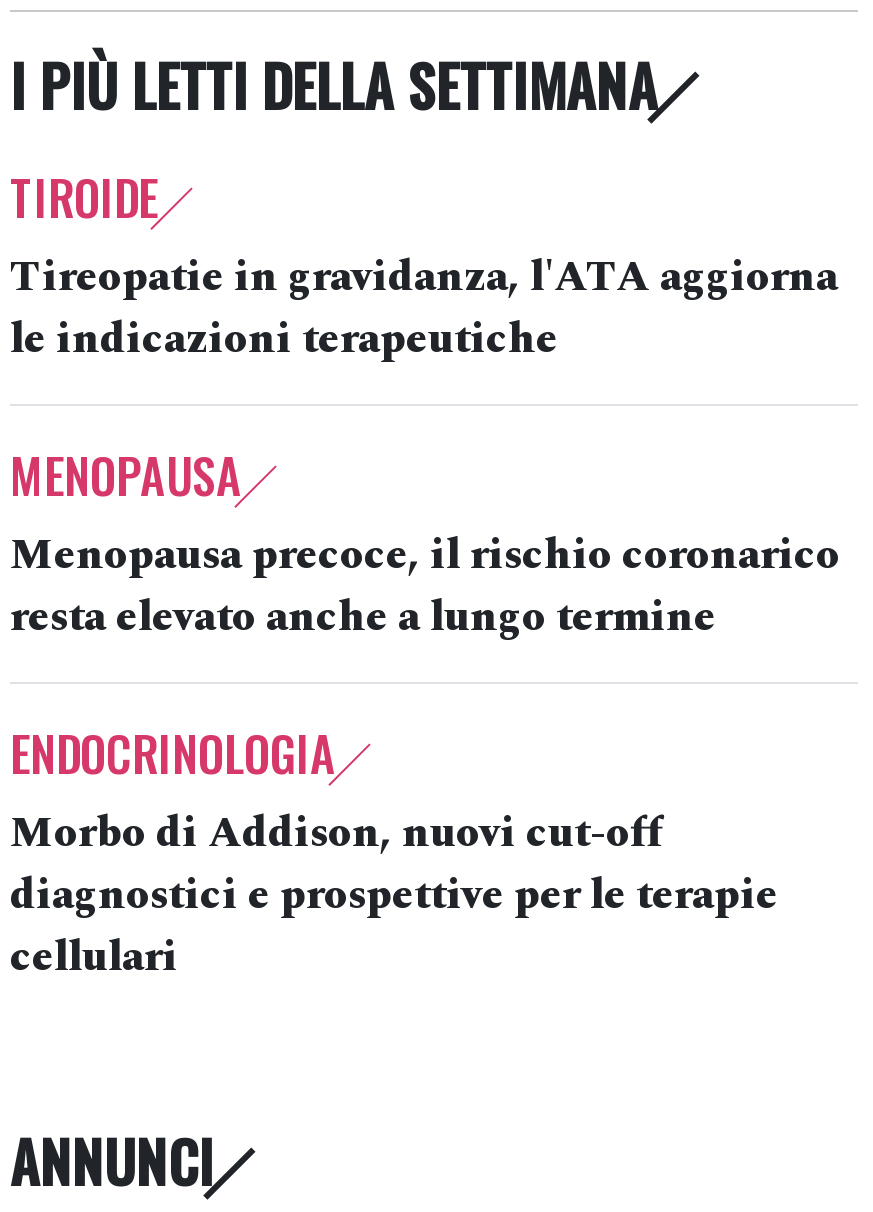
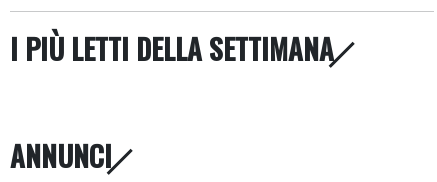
- TIROIDE
- Tireopatie in gravidanza, l'ATA aggiorna
- le indicazioni terapeutiche
- MENOPAUSA
- Menopausa precoce, il rischio coronarico
- resta elevato anche a lungo termine
- ENDOCRINOLOGIA
- Morbo di Addison, nuovi cut-off
- diagnostici e prospettive per le terapie
- cellulari
